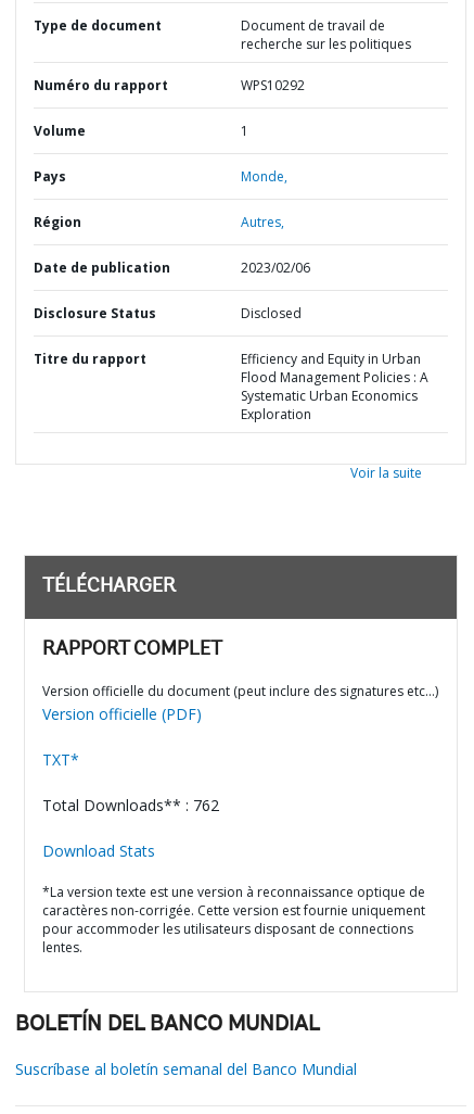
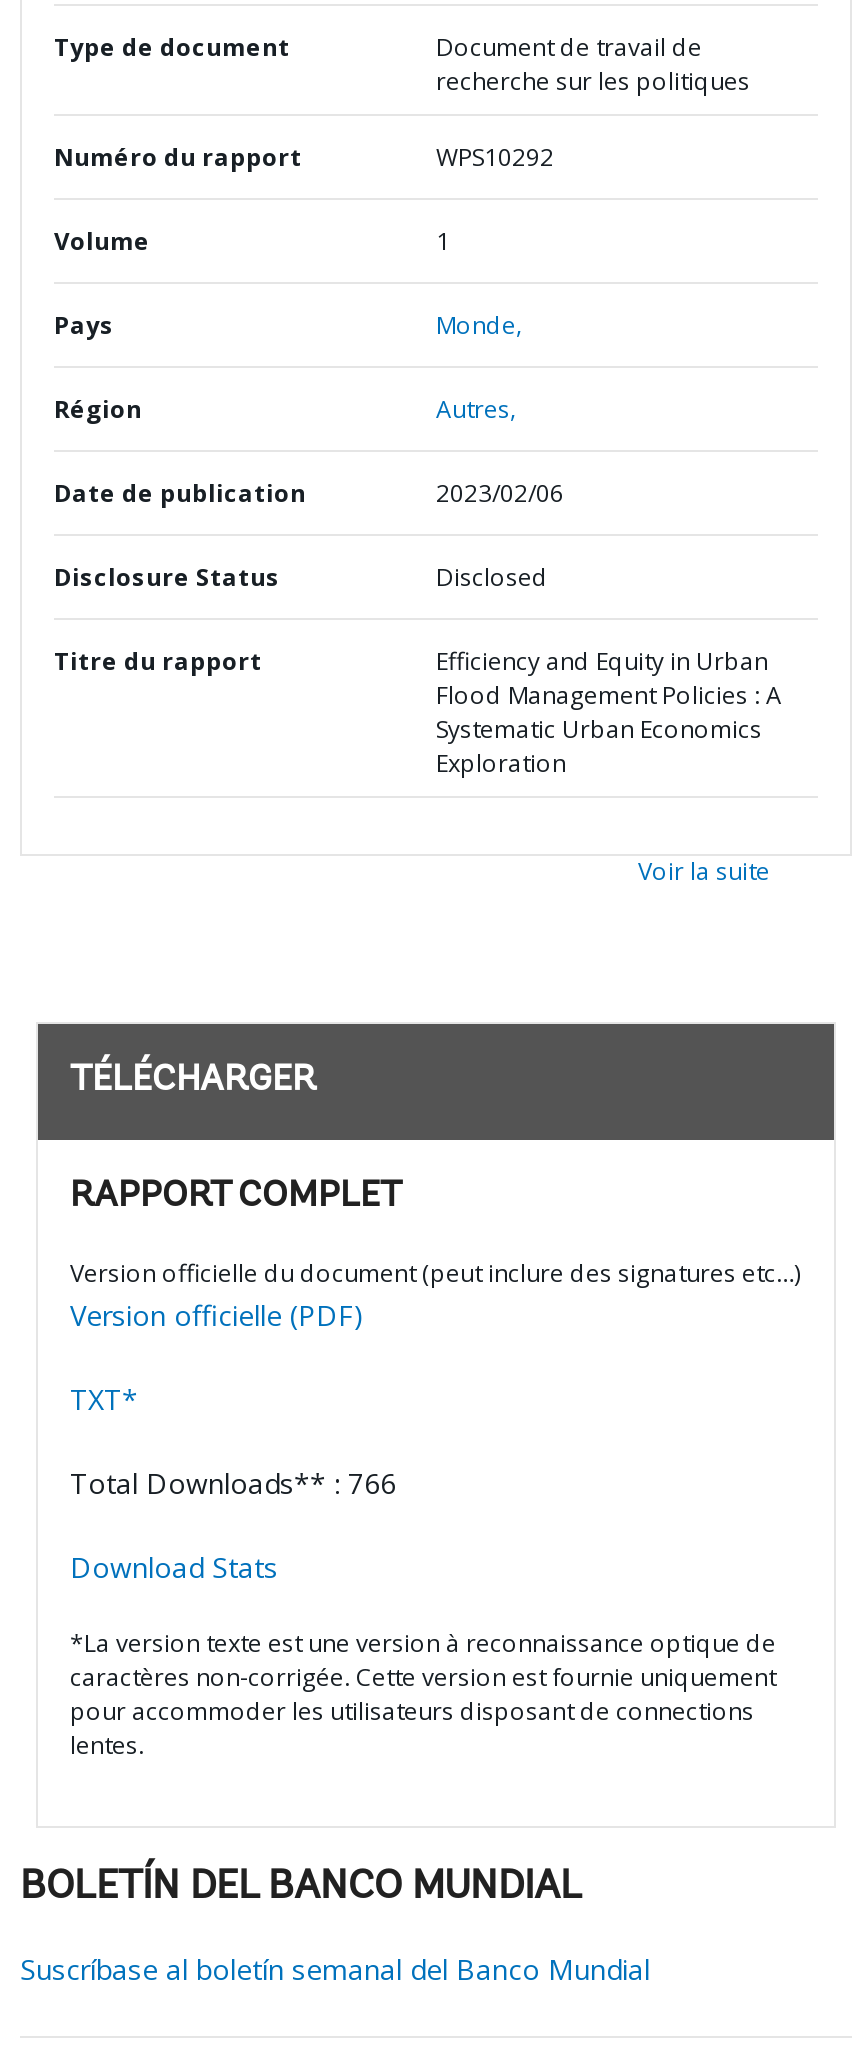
- Total Downloads** : 762
+ Total Downloads** : 766
